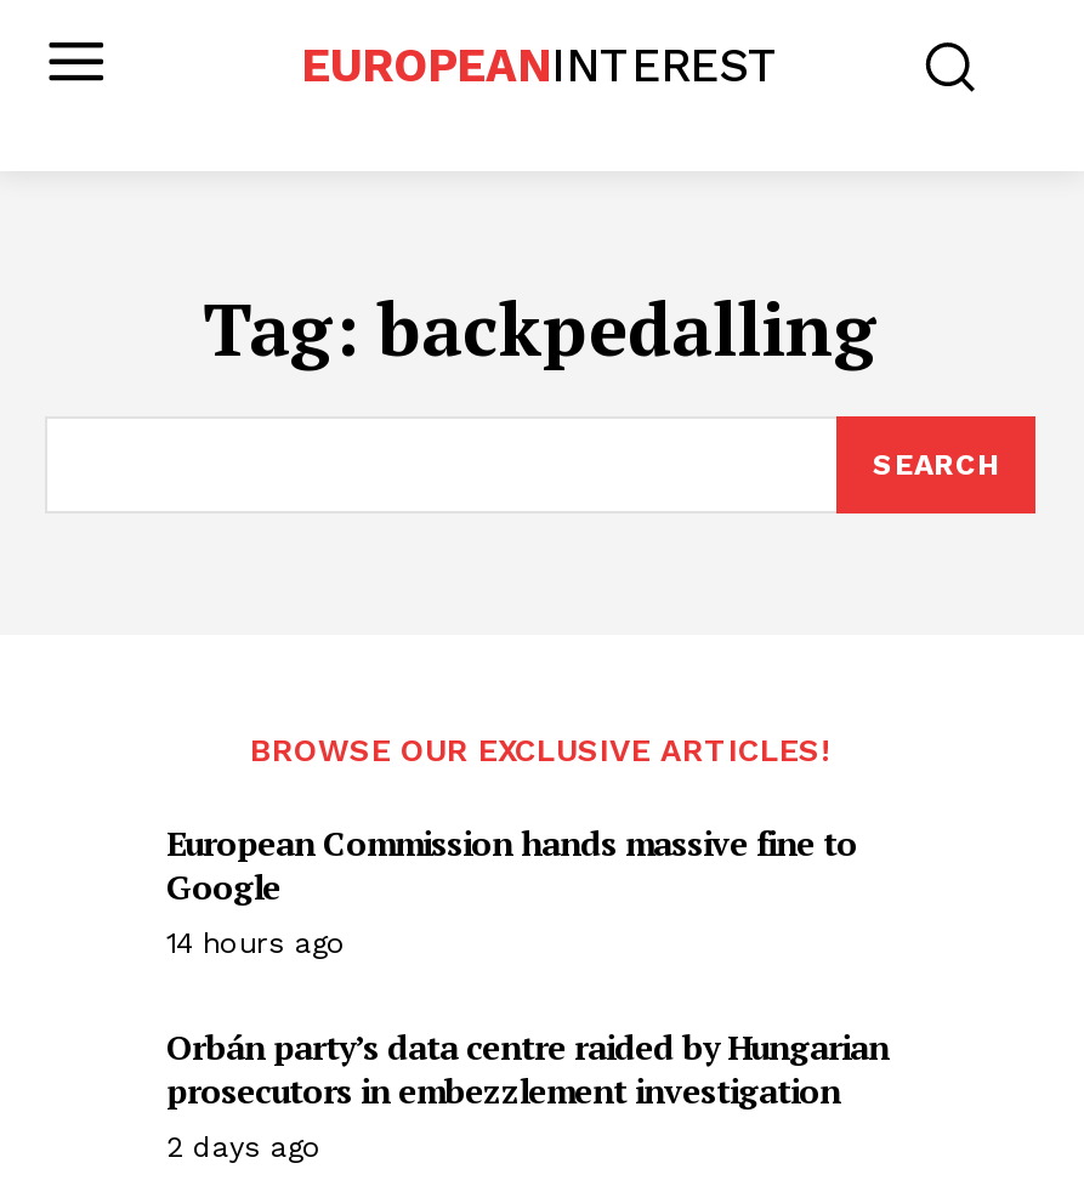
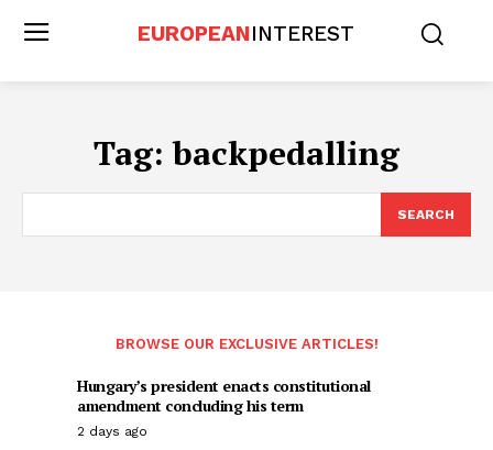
- European Commission hands massive fine to
- Google
- 14 hours ago
- Orbán party’s data centre raided by Hungarian
- prosecutors in embezzlement investigation
+ Hungary’s president enacts constitutional
+ amendment concluding his term
